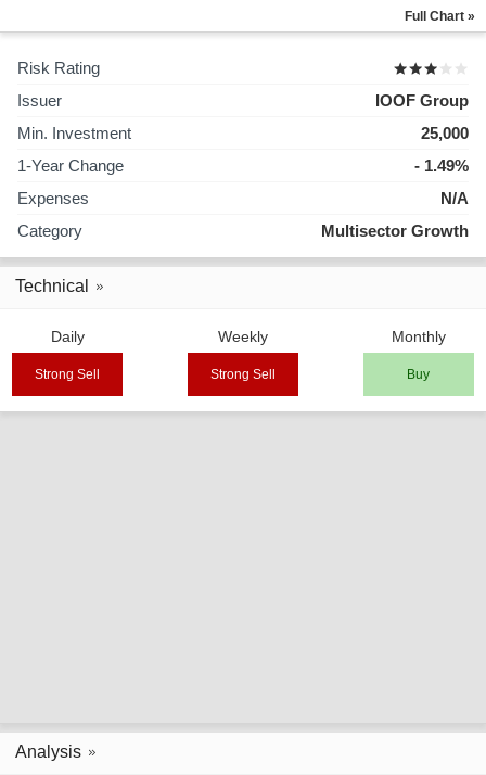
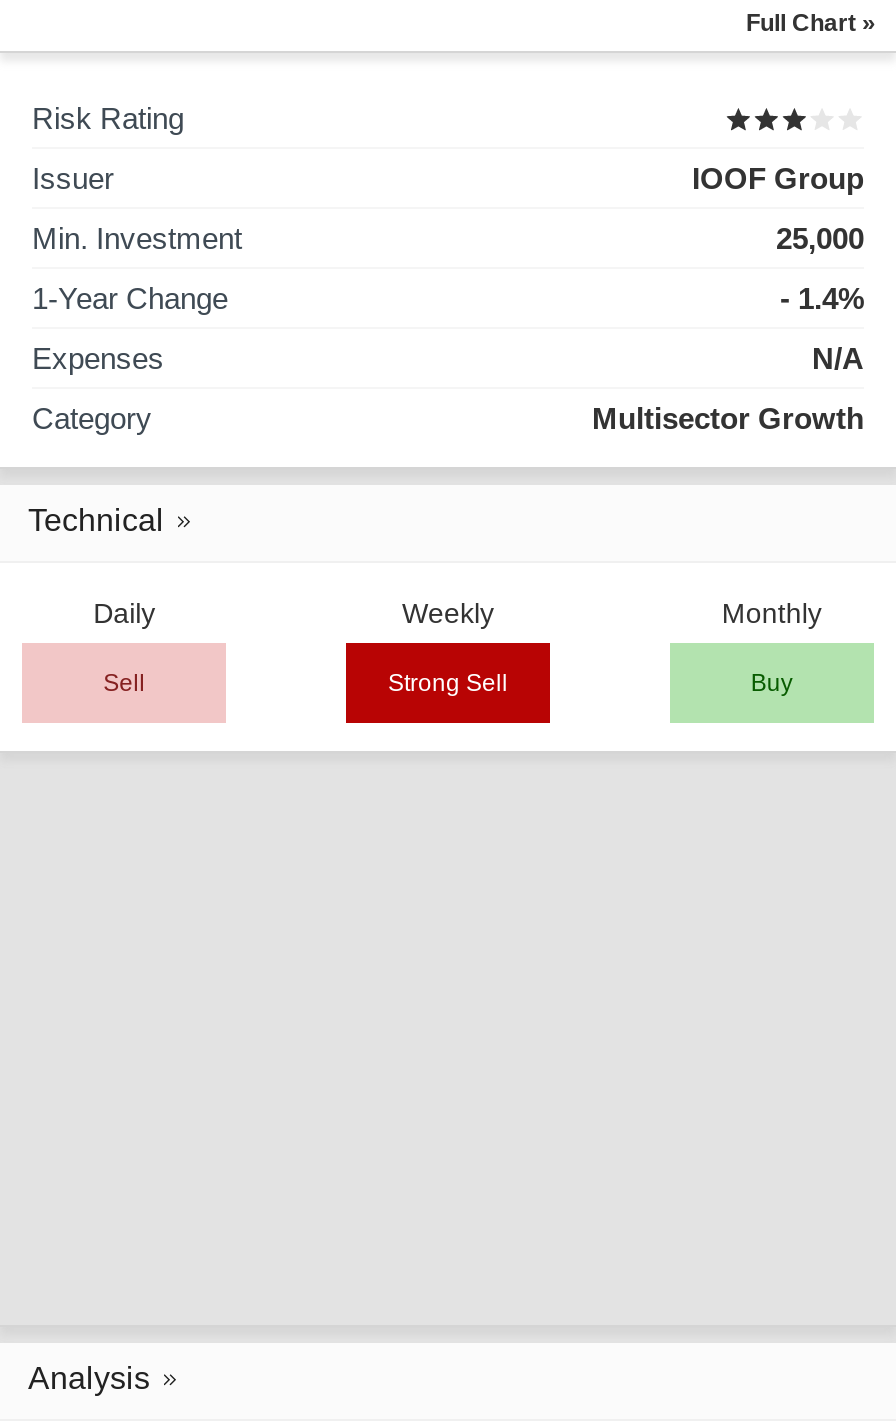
- - 1.49%
+ - 1.4%

- Strong Sell
+ Sell
